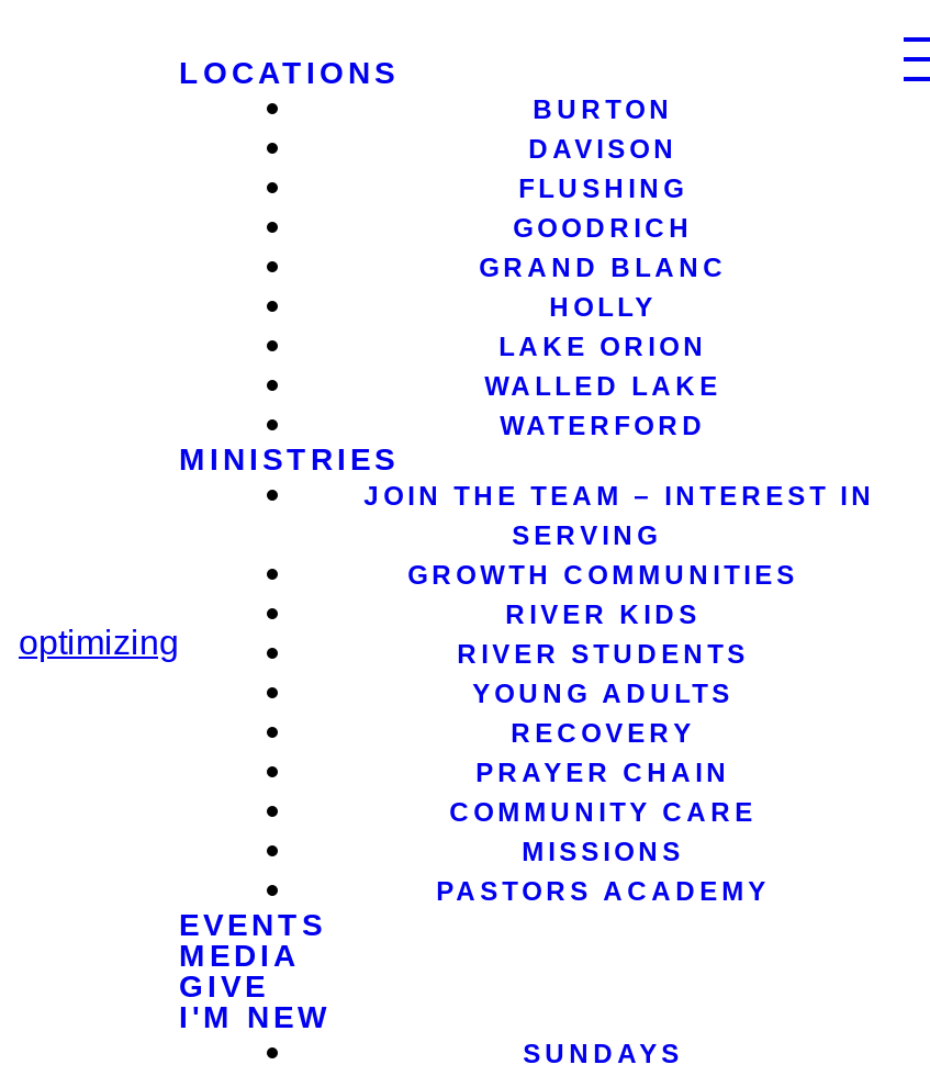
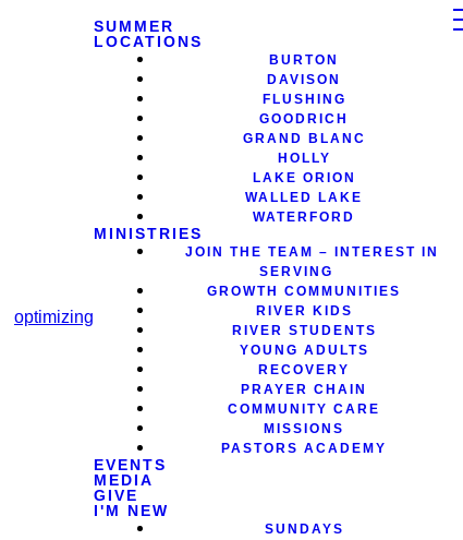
+ SUMMER
